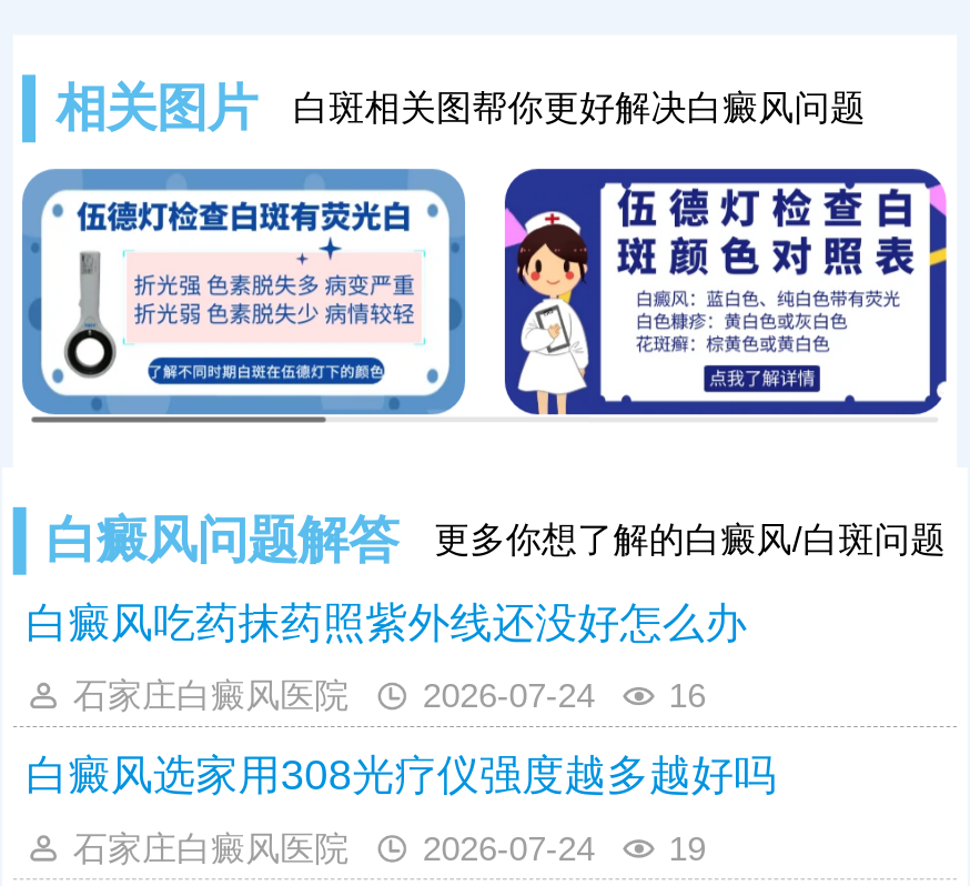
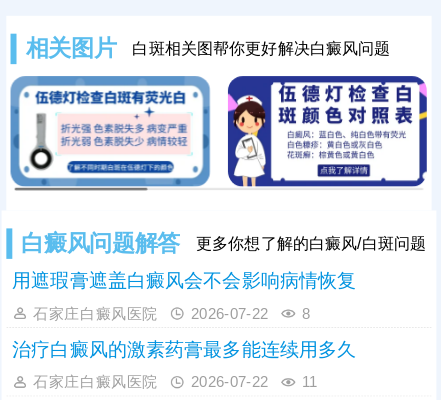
- 白癜风吃药抹药照紫外线还没好怎么办
+ 用遮瑕膏遮盖白癜风会不会影响病情恢复

- 2026-07-24
- 16
+ 2026-07-22
+ 8

- 白癜风选家用308光疗仪强度越多越好吗
+ 治疗白癜风的激素药膏最多能连续用多久

- 2026-07-24
- 19
+ 2026-07-22
+ 11
